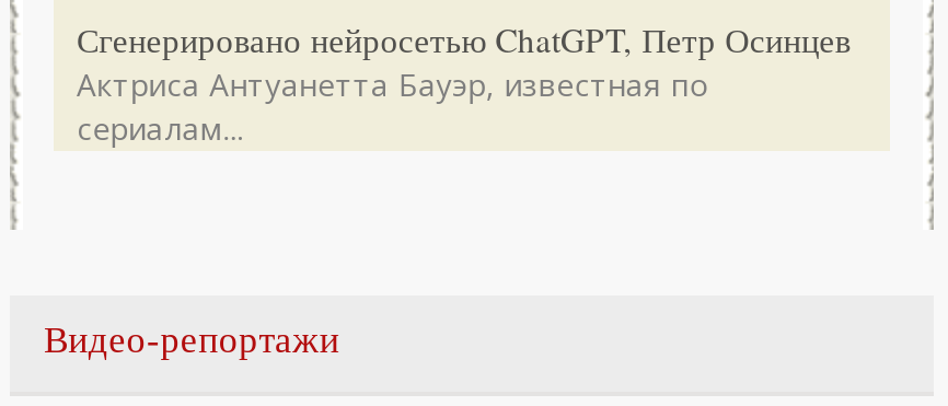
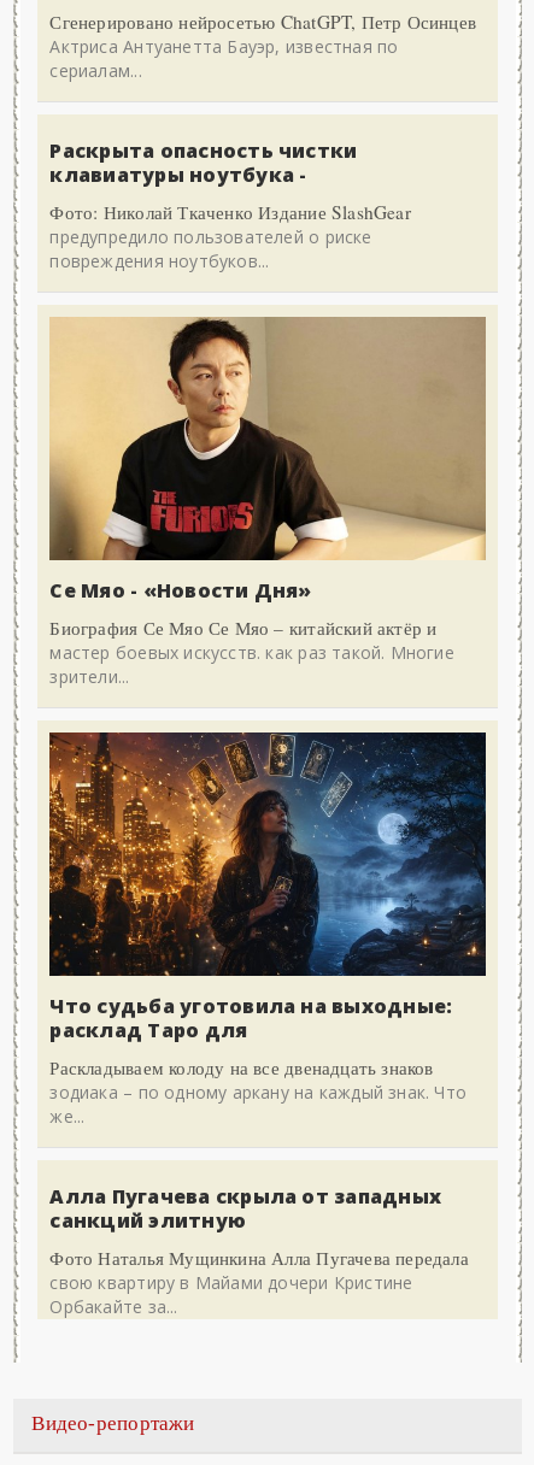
+ [image]
+ Се Мяо - «Новости Дня»
+ Биография Се Мяо Се Мяо – китайский актёр и
+ мастер боевых искусств. как раз такой. Многие
+ зрители...

+ [image]
+ Что судьба уготовила на выходные:
+ расклад Таро для
+ Раскладываем колоду на все двенадцать знаков
+ зодиака – по одному аркану на каждый знак. Что
+ же...
+ Алла Пугачева скрыла от западных
+ санкций элитную
+ Фото Наталья Мущинкина Алла Пугачева передала
+ свою квартиру в Майами дочери Кристине
+ Орбакайте за...

+ Раскрыта опасность чистки
+ клавиатуры ноутбука -
+ Фото: Николай Ткаченко Издание SlashGear
+ предупредило пользователей о риске
+ повреждения ноутбуков...
